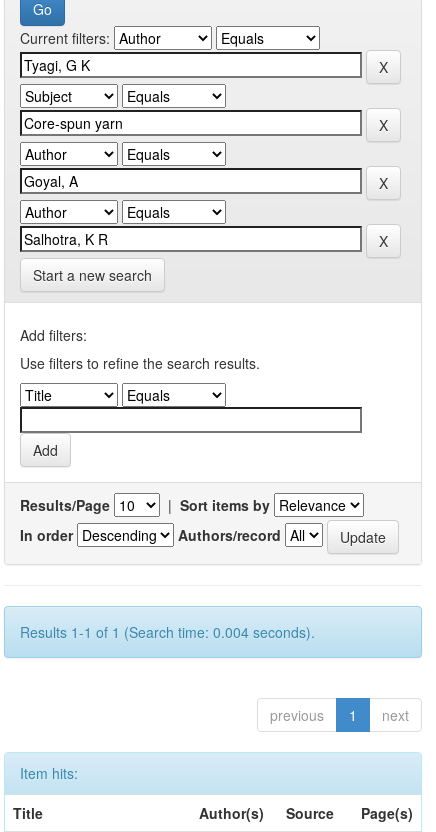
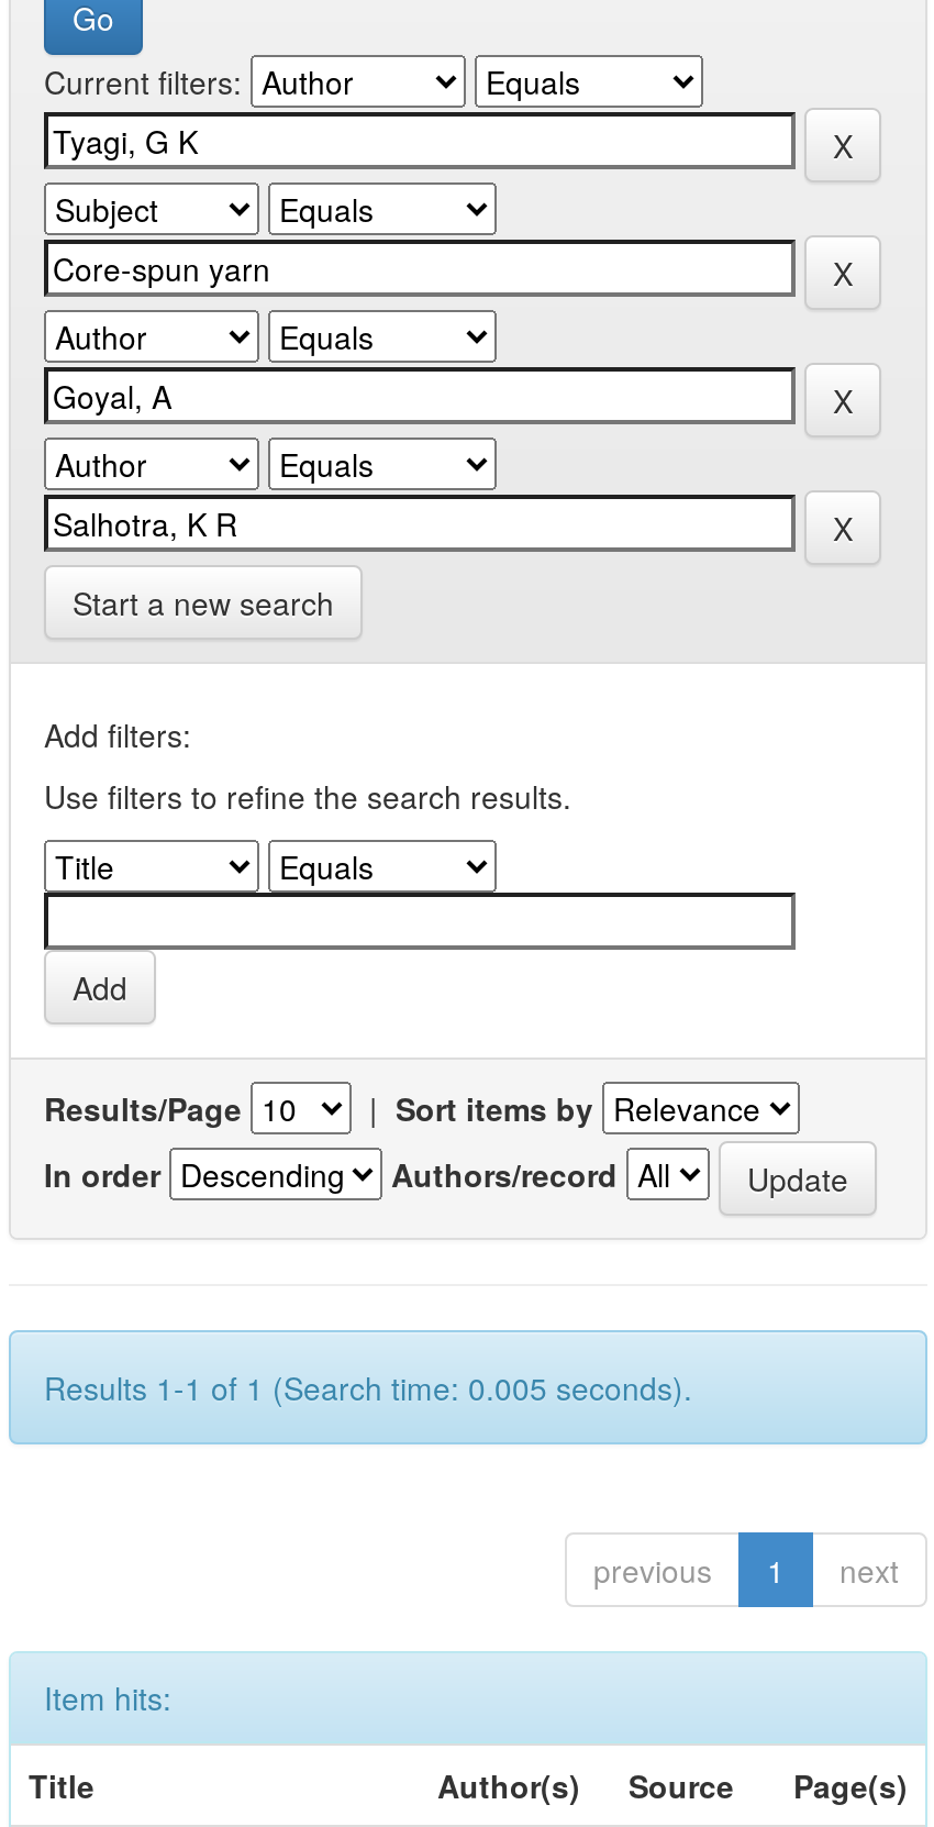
- Results 1-1 of 1 (Search time: 0.004 seconds).
+ Results 1-1 of 1 (Search time: 0.005 seconds).
